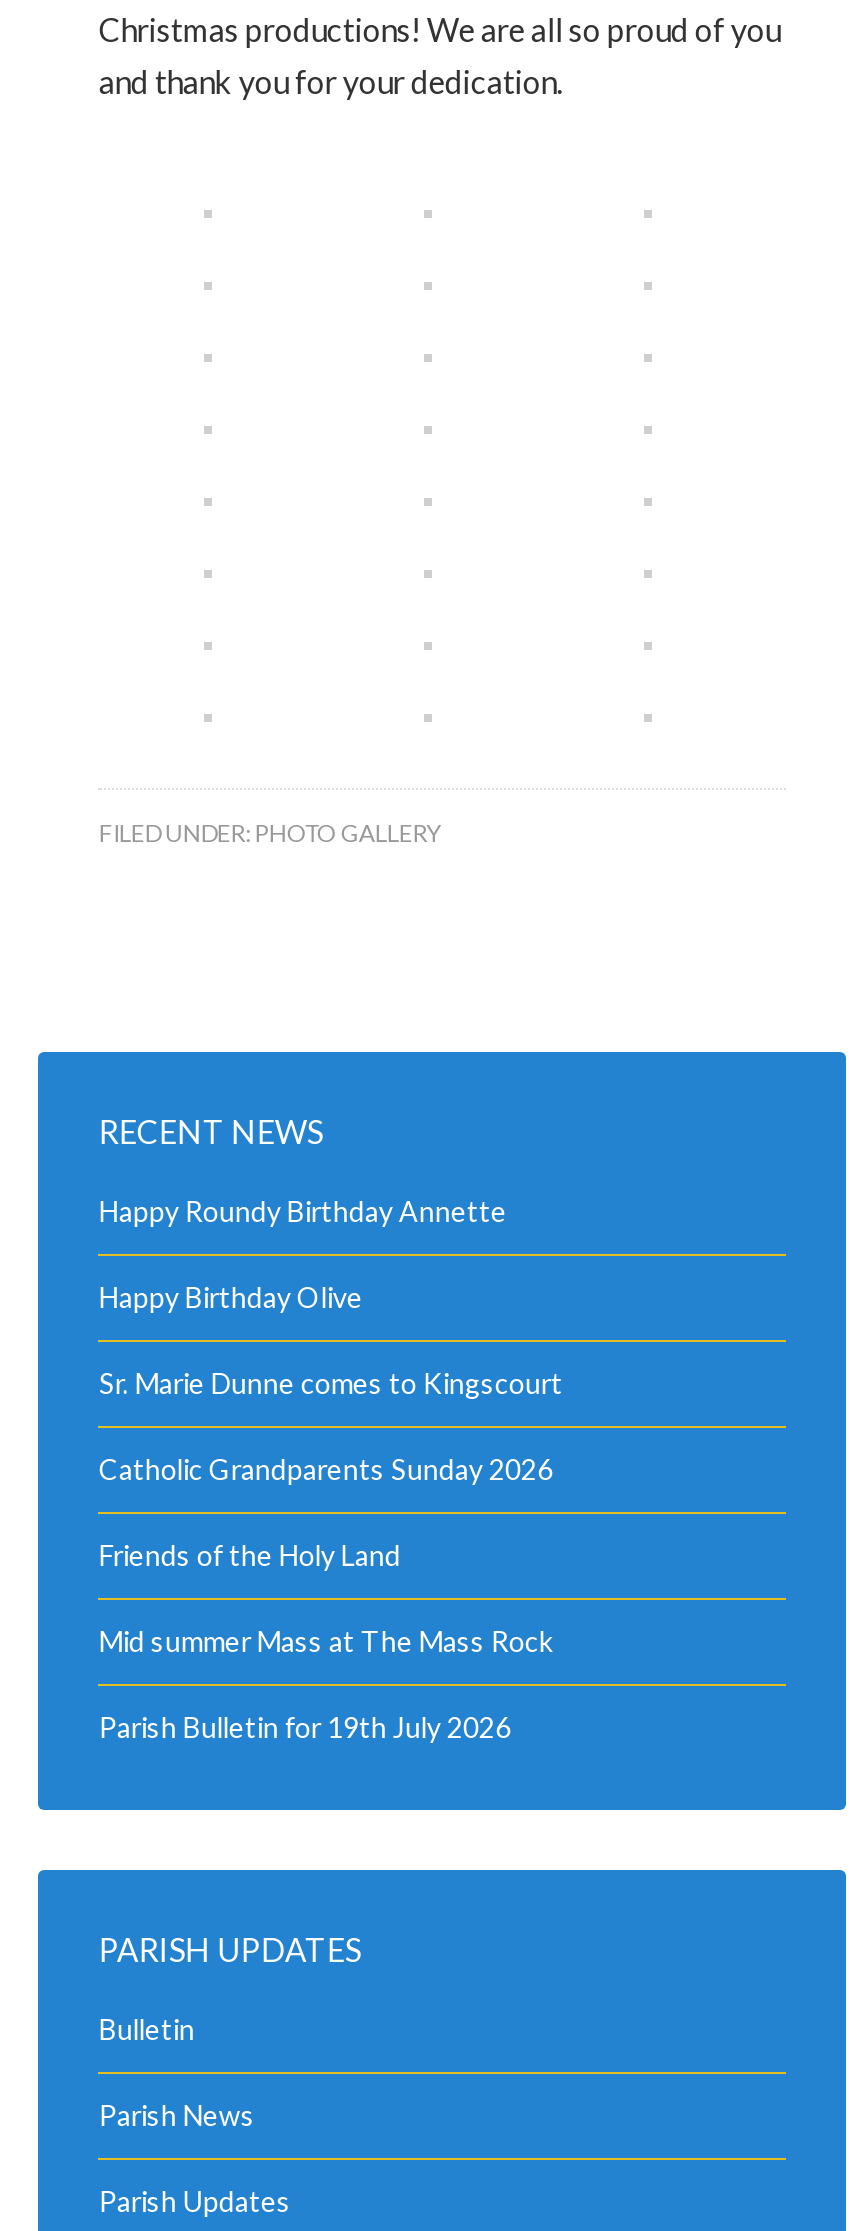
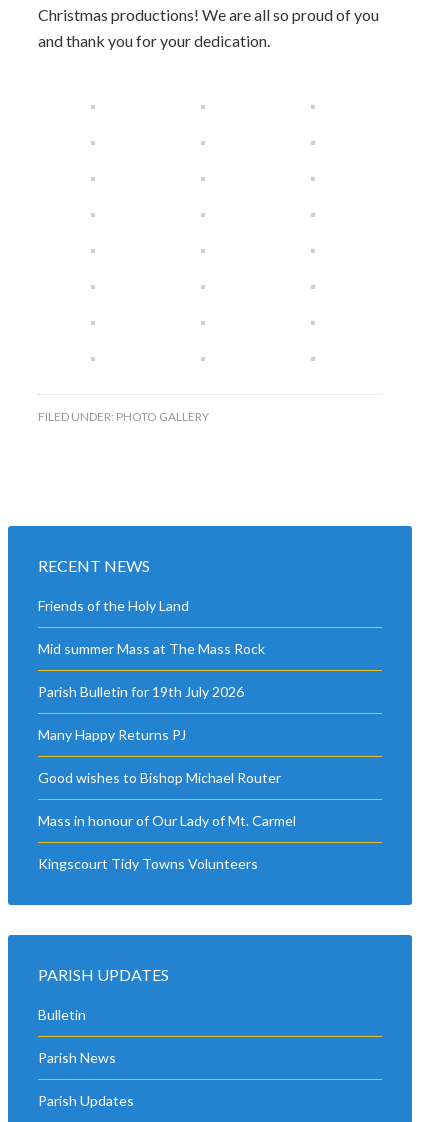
- Happy Roundy Birthday Annette
- Happy Birthday Olive
- Sr. Marie Dunne comes to Kingscourt
- Catholic Grandparents Sunday 2026

moved up: Friends of the Holy Land | Mid summer Mass at The Mass Rock | Parish Bulletin for 19th July 2026

+ Many Happy Returns PJ
+ Good wishes to Bishop Michael Router
+ Mass in honour of Our Lady of Mt. Carmel
+ Kingscourt Tidy Towns Volunteers
